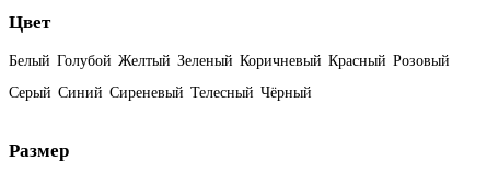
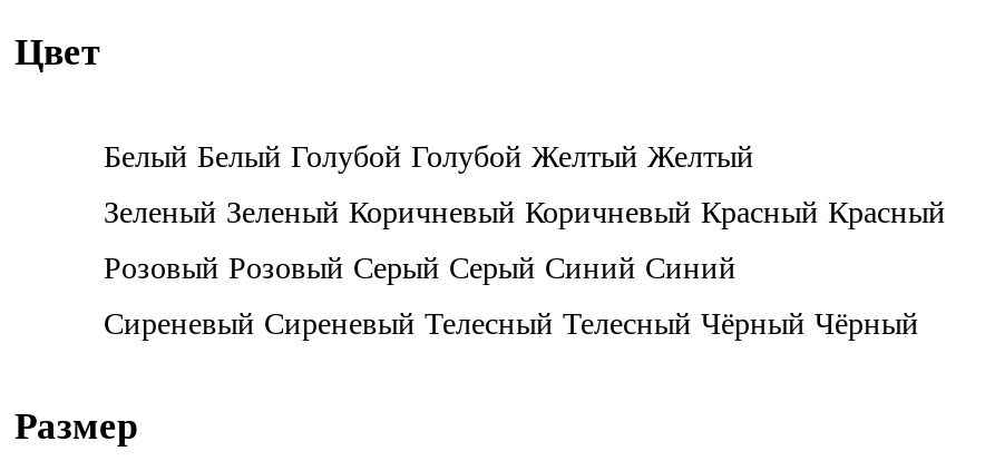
- Белый Голубой Желтый Зеленый Коричневый Красный Розовый
- Серый Синий Сиреневый Телесный Чёрный
+ Белый Белый Голубой Голубой Желтый Желтый
+ Зеленый Зеленый Коричневый Коричневый Красный Красный
+ Розовый Розовый Серый Серый Синий Синий
+ Сиреневый Сиреневый Телесный Телесный Чёрный Чёрный
